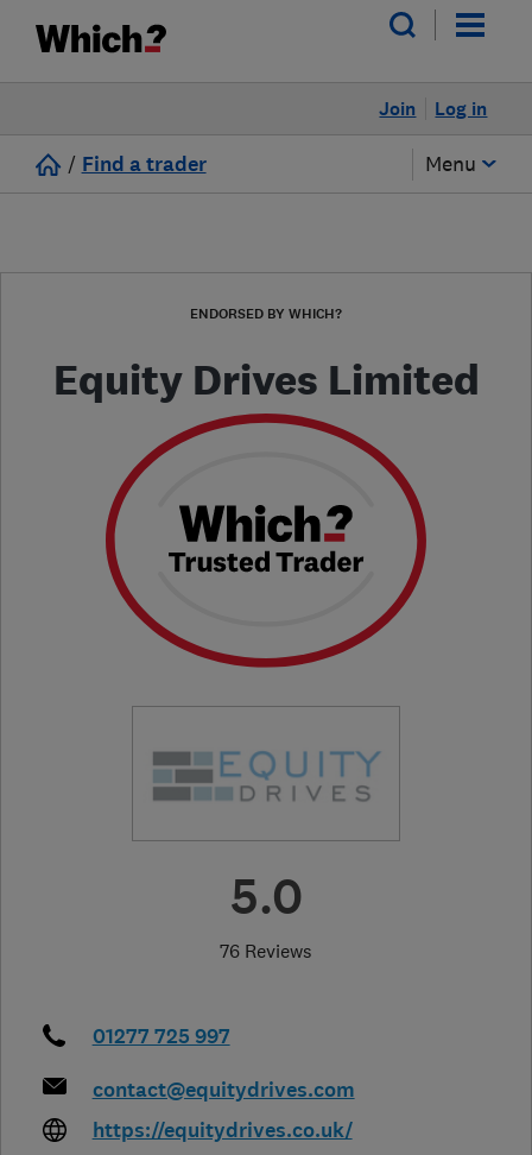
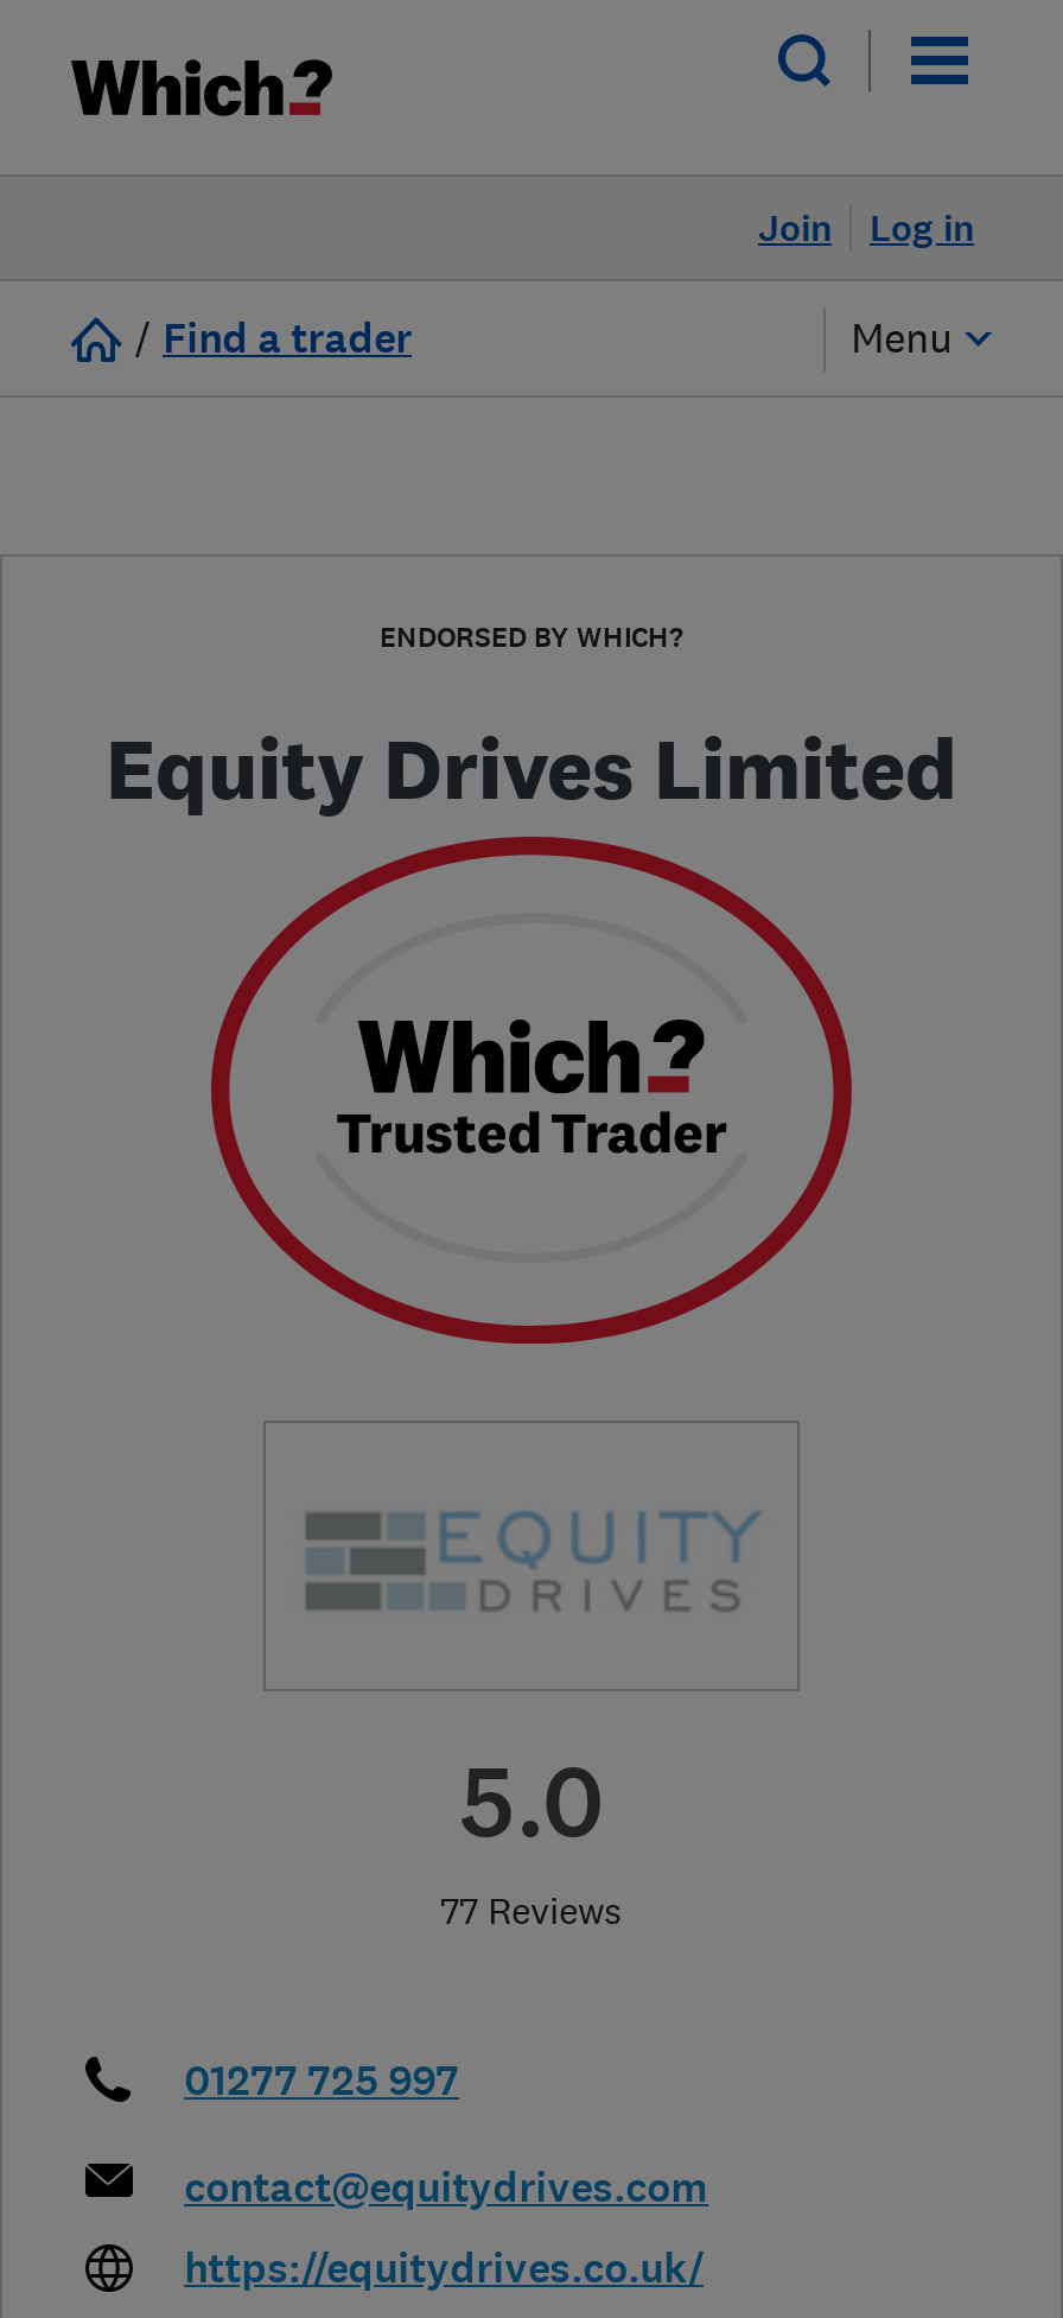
- 76 Reviews
+ 77 Reviews
